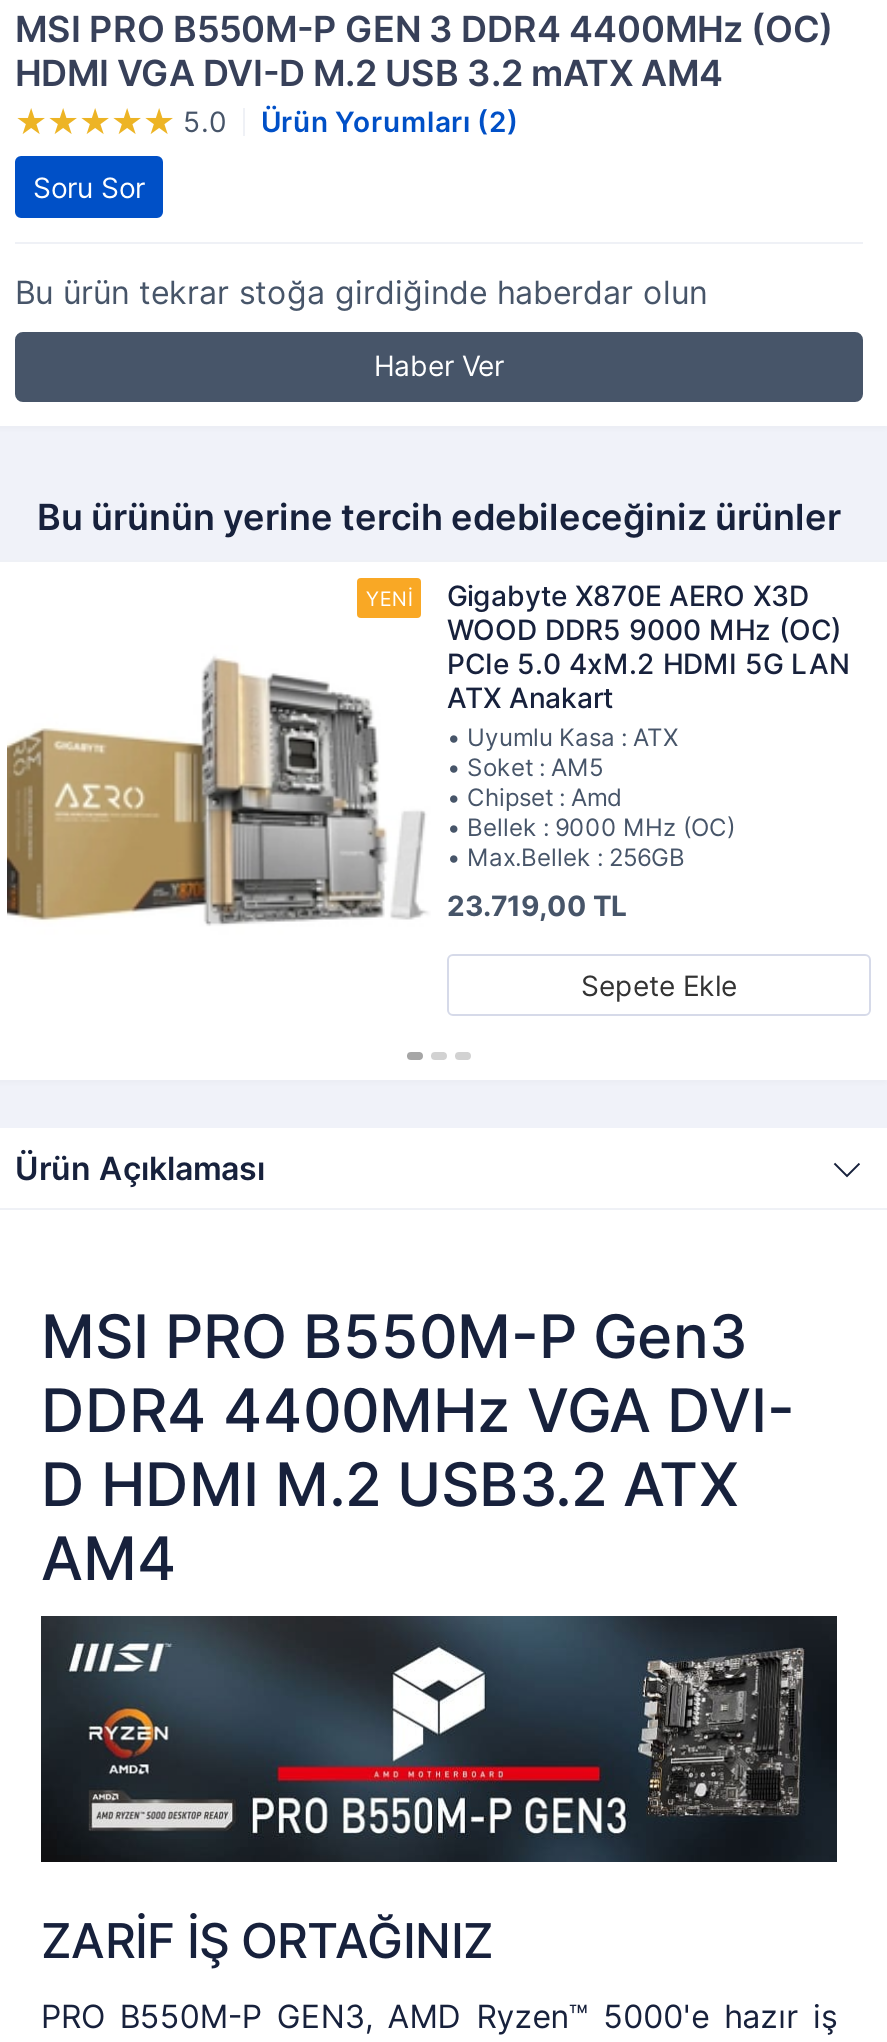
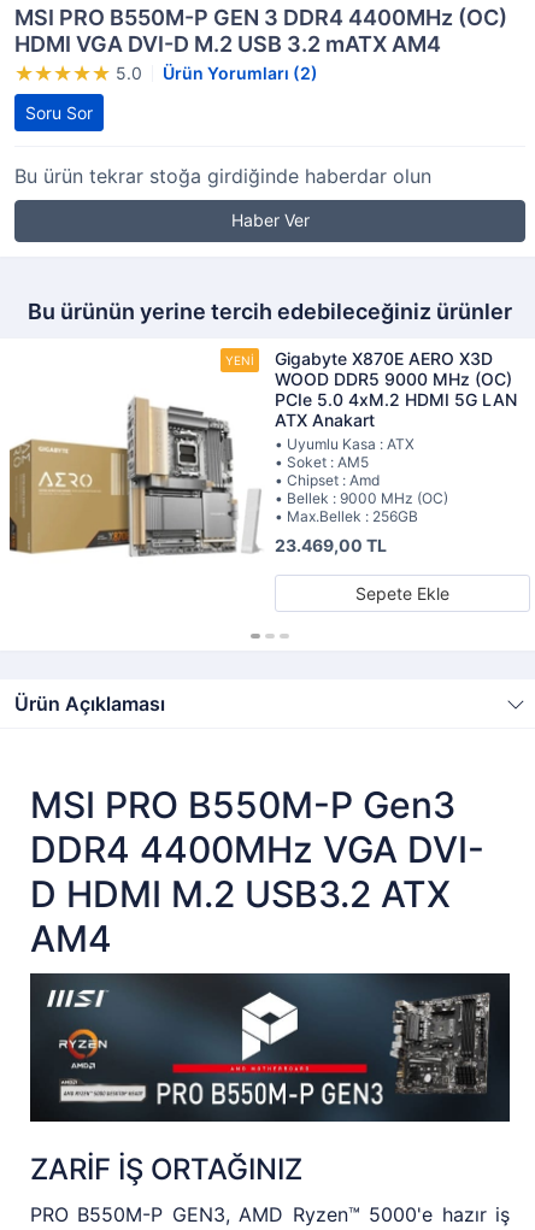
- 23.719,00 TL
+ 23.469,00 TL
